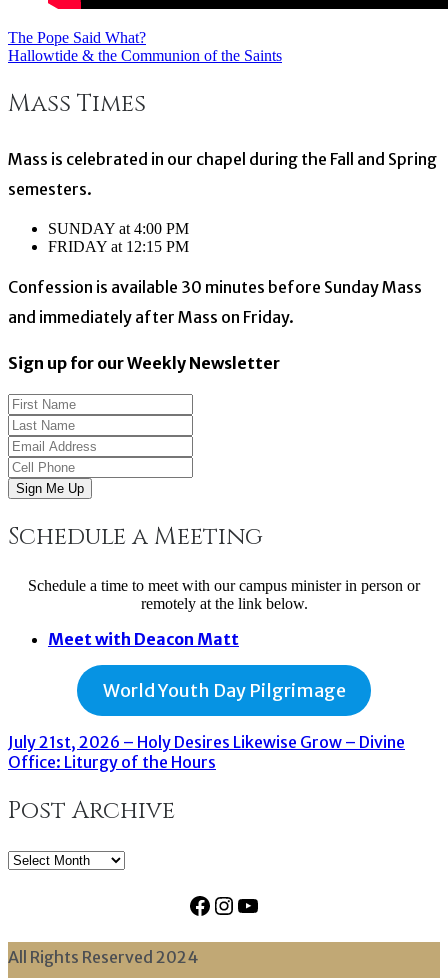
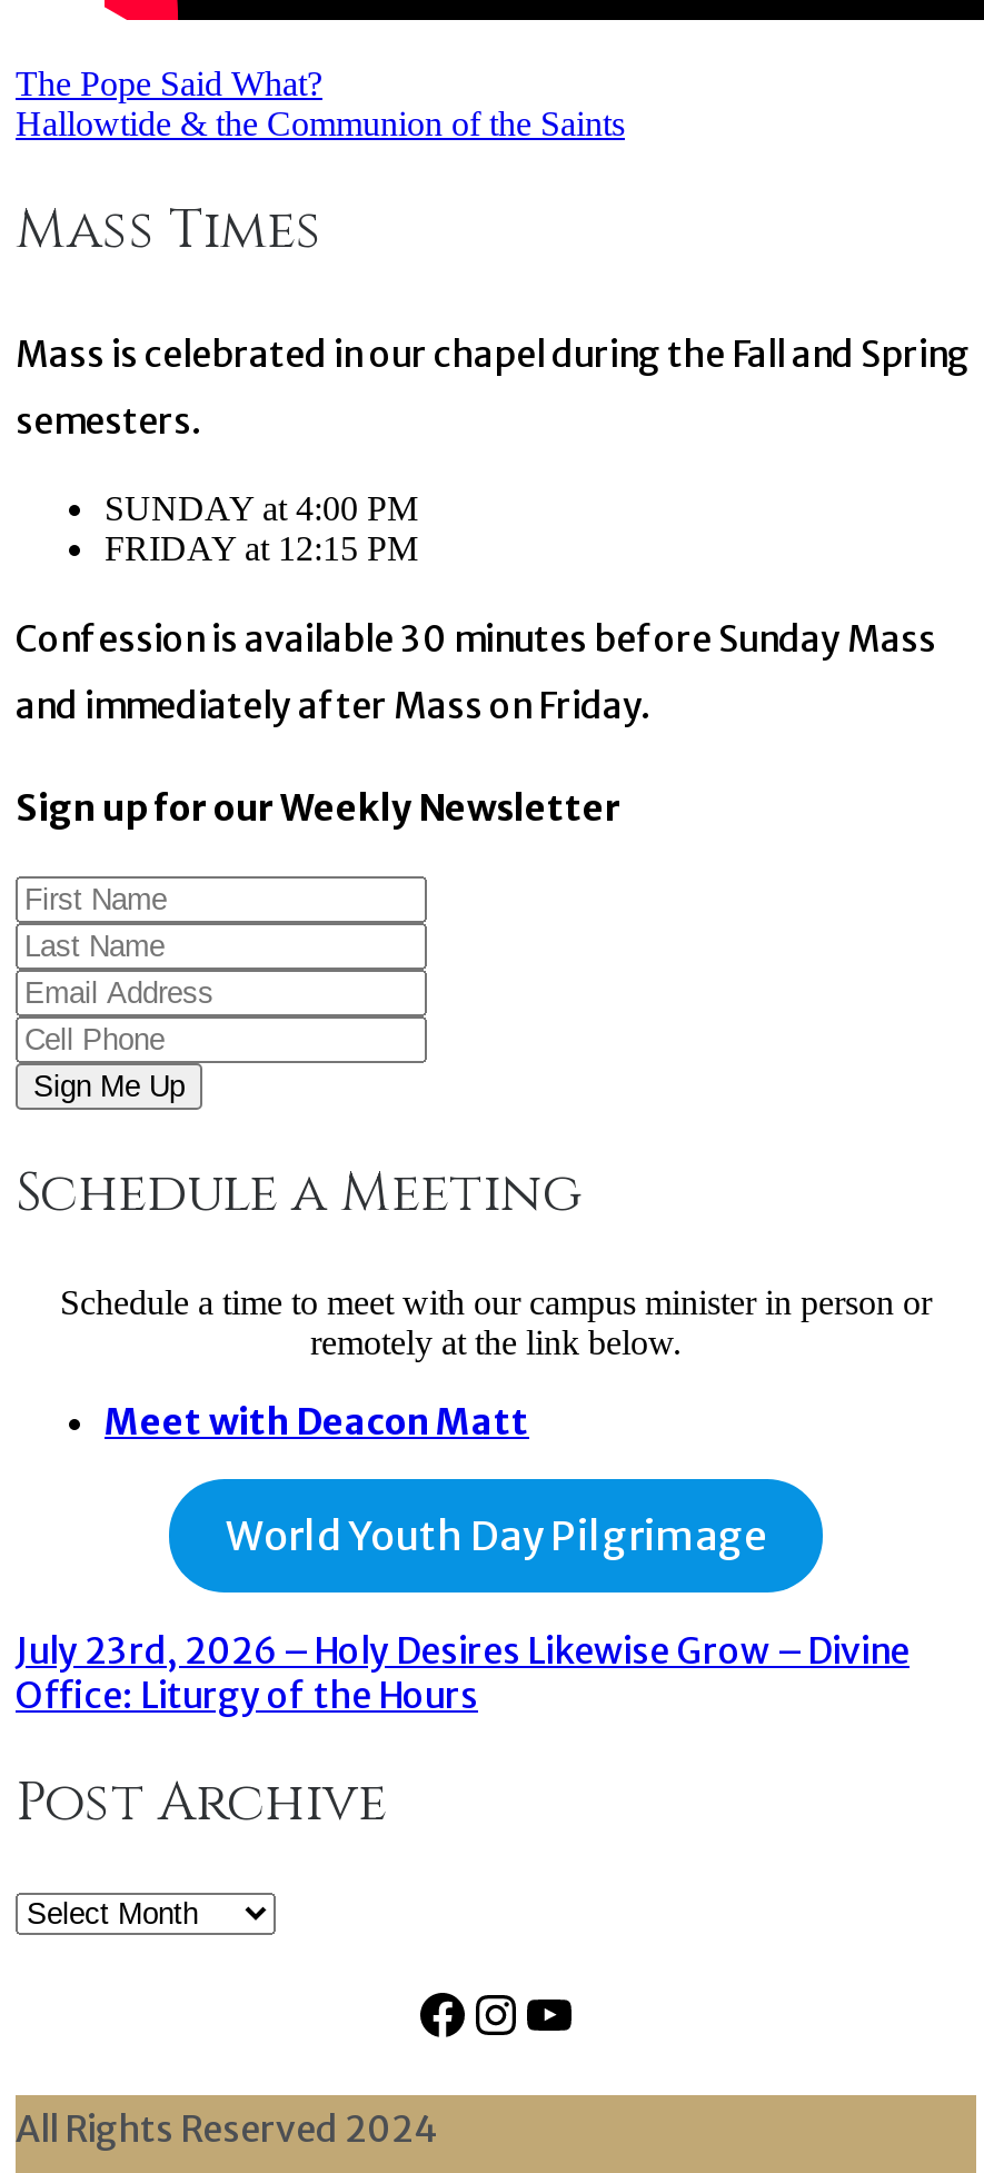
- July 21st, 2026 – Holy Desires Likewise Grow – Divine
+ July 23rd, 2026 – Holy Desires Likewise Grow – Divine
